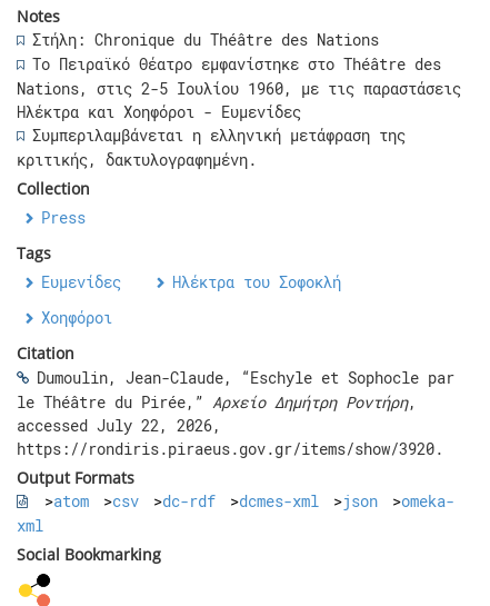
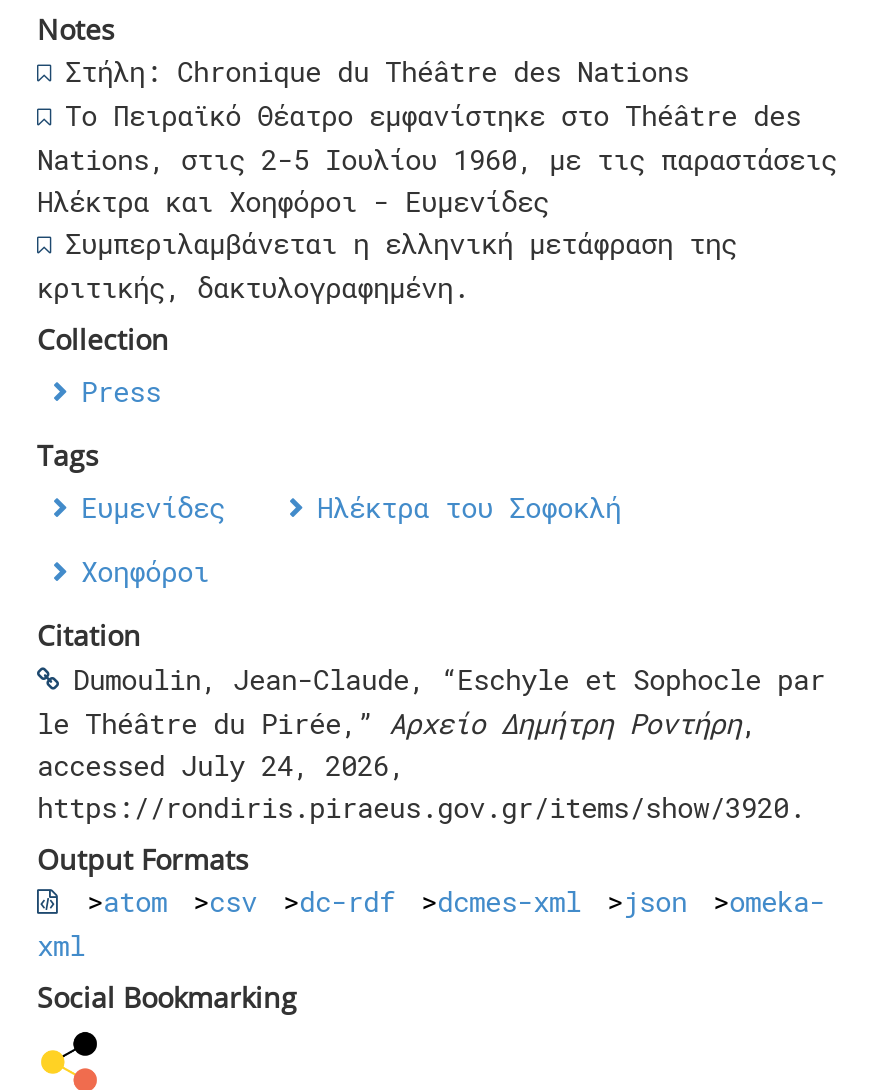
- accessed July 22, 2026,
+ accessed July 24, 2026,
